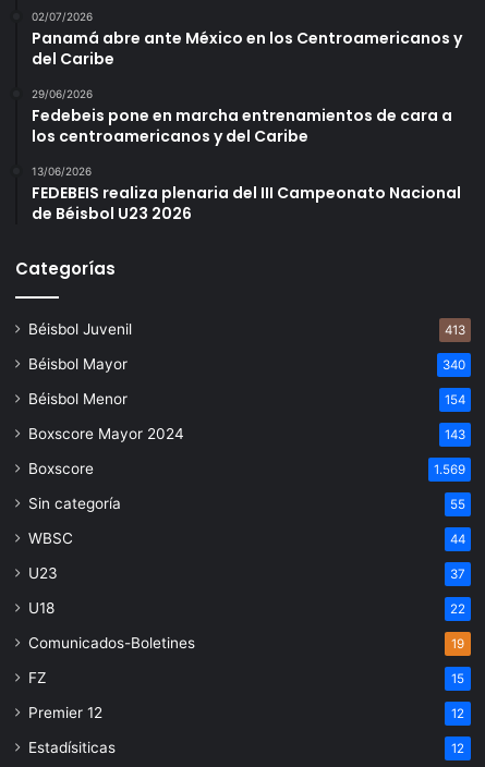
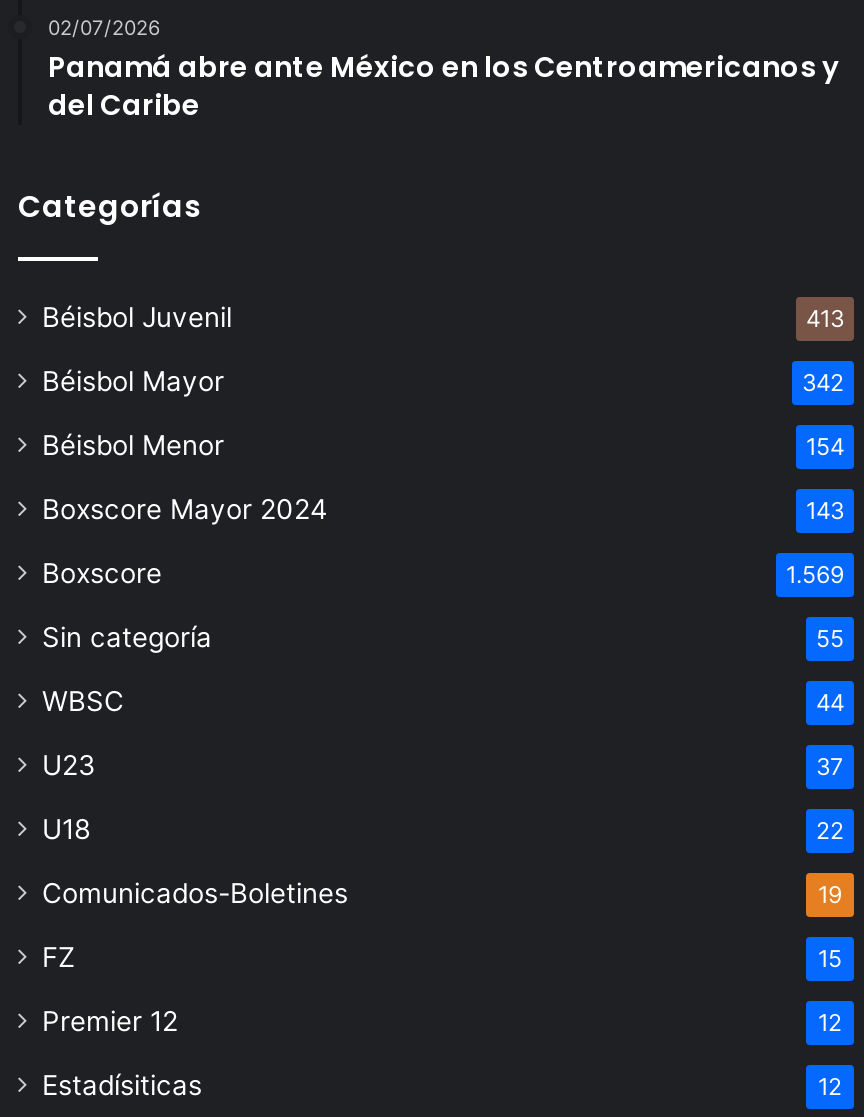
- 29/06/2026
- Fedebeis pone en marcha entrenamientos de cara a
- los centroamericanos y del Caribe
- 13/06/2026
- FEDEBEIS realiza plenaria del III Campeonato Nacional
- de Béisbol U23 2026

- 340
+ 342
